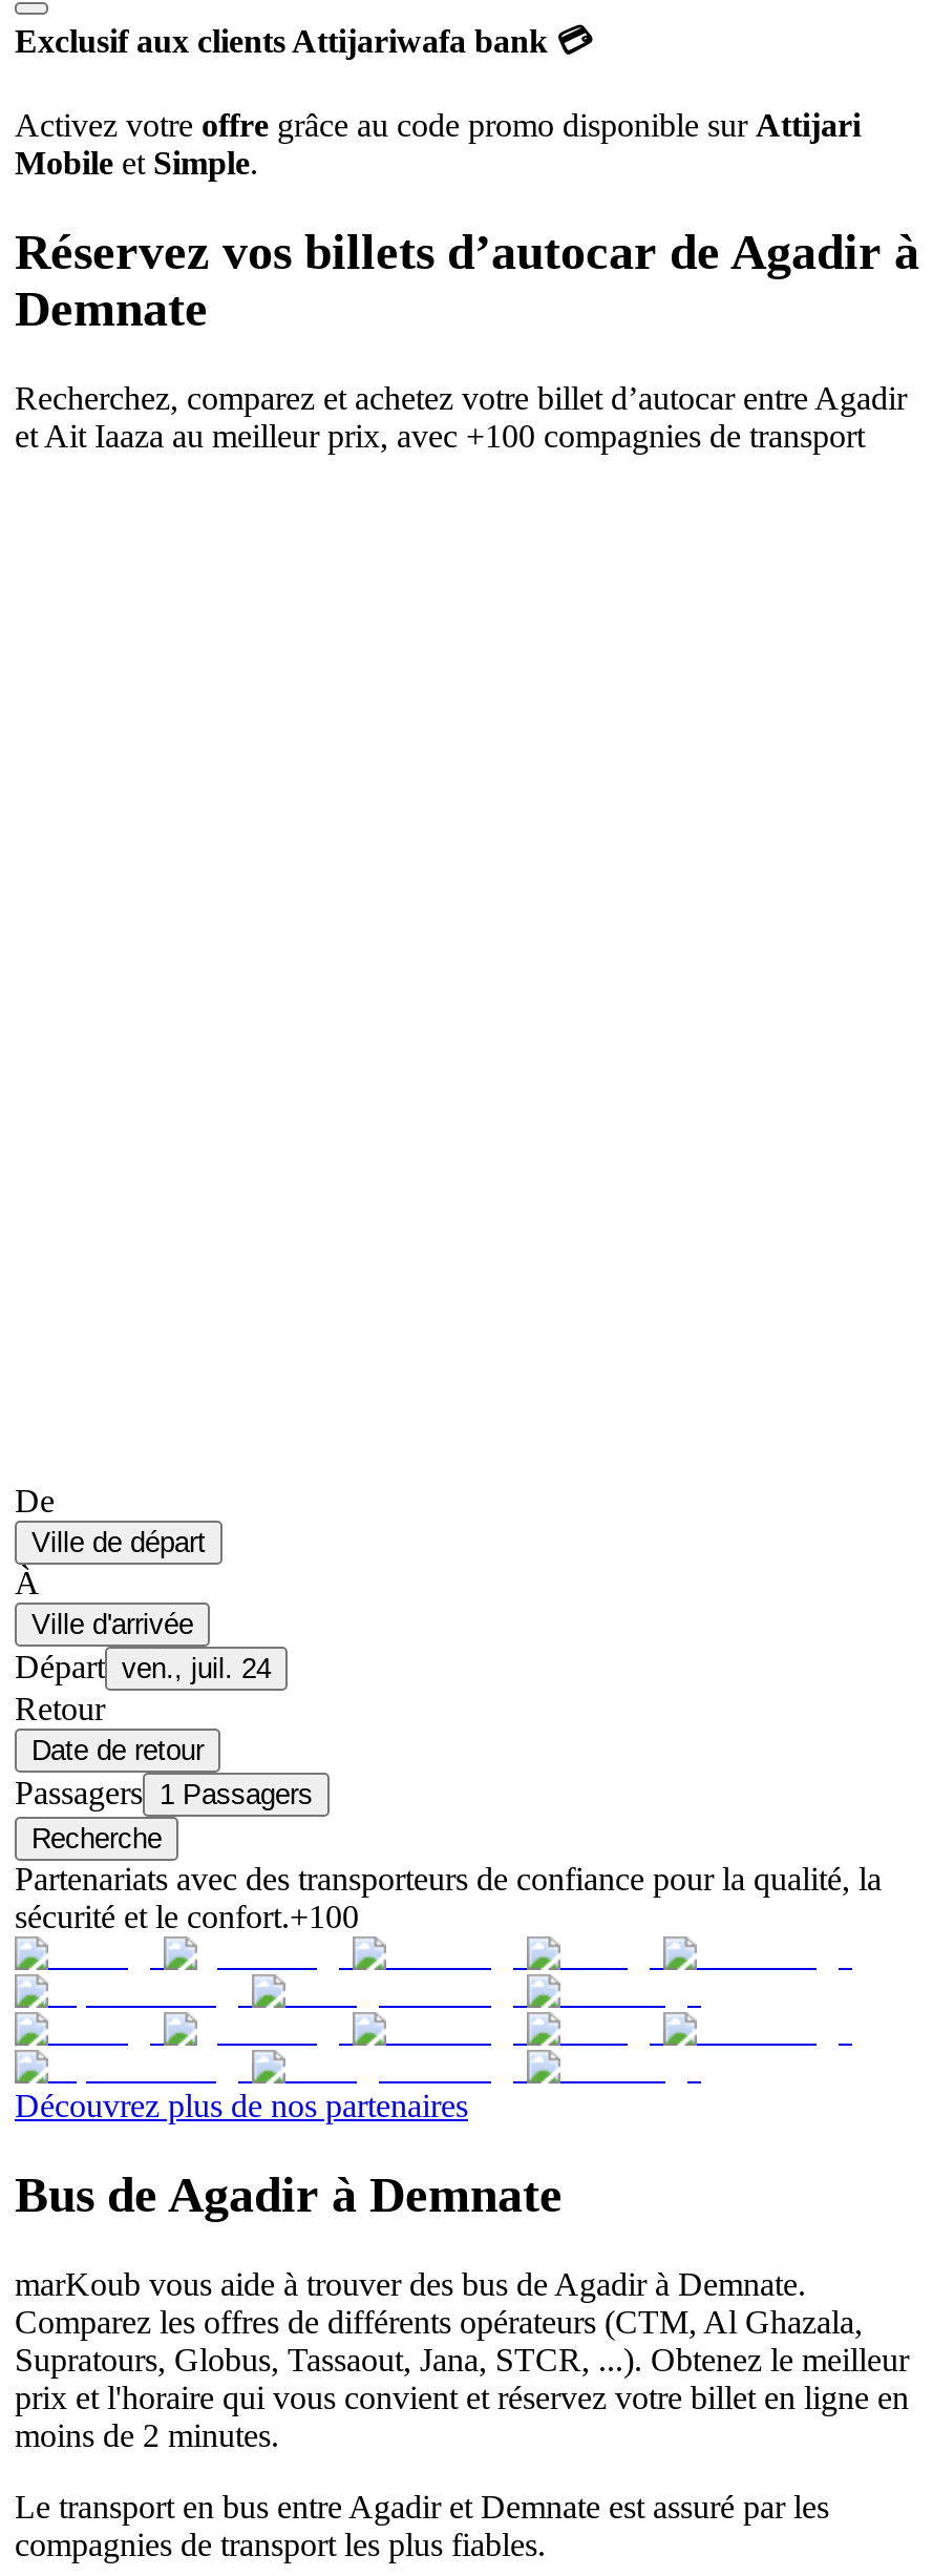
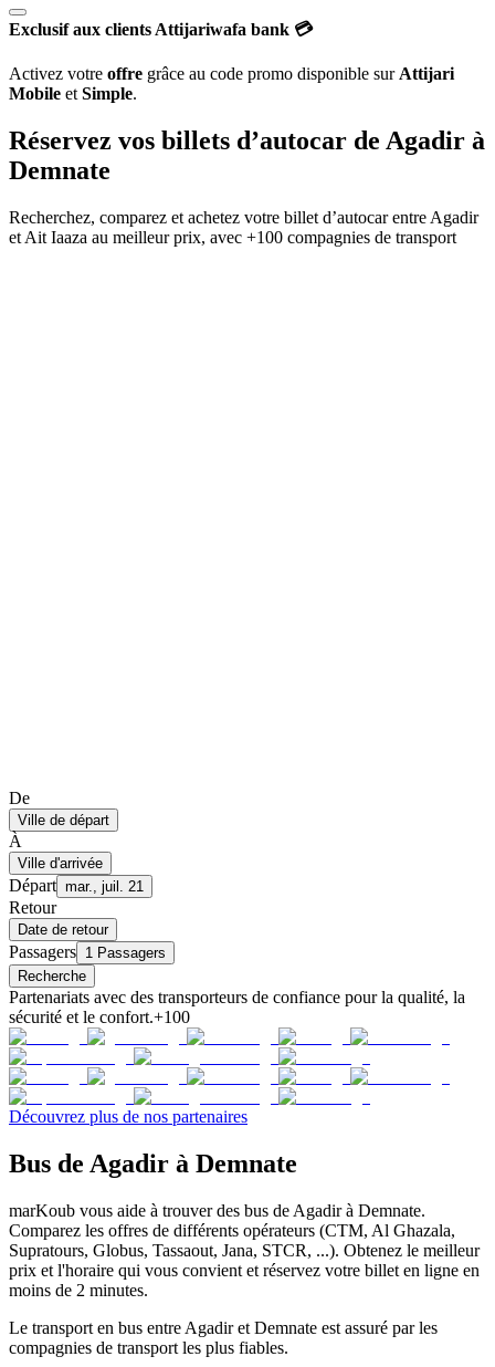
- Départ ven., juil. 24
+ Départ mar., juil. 21
